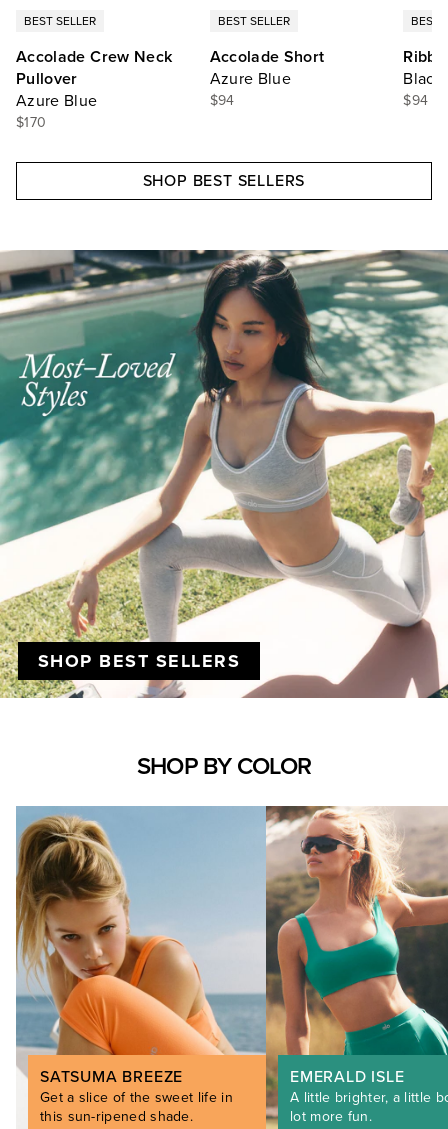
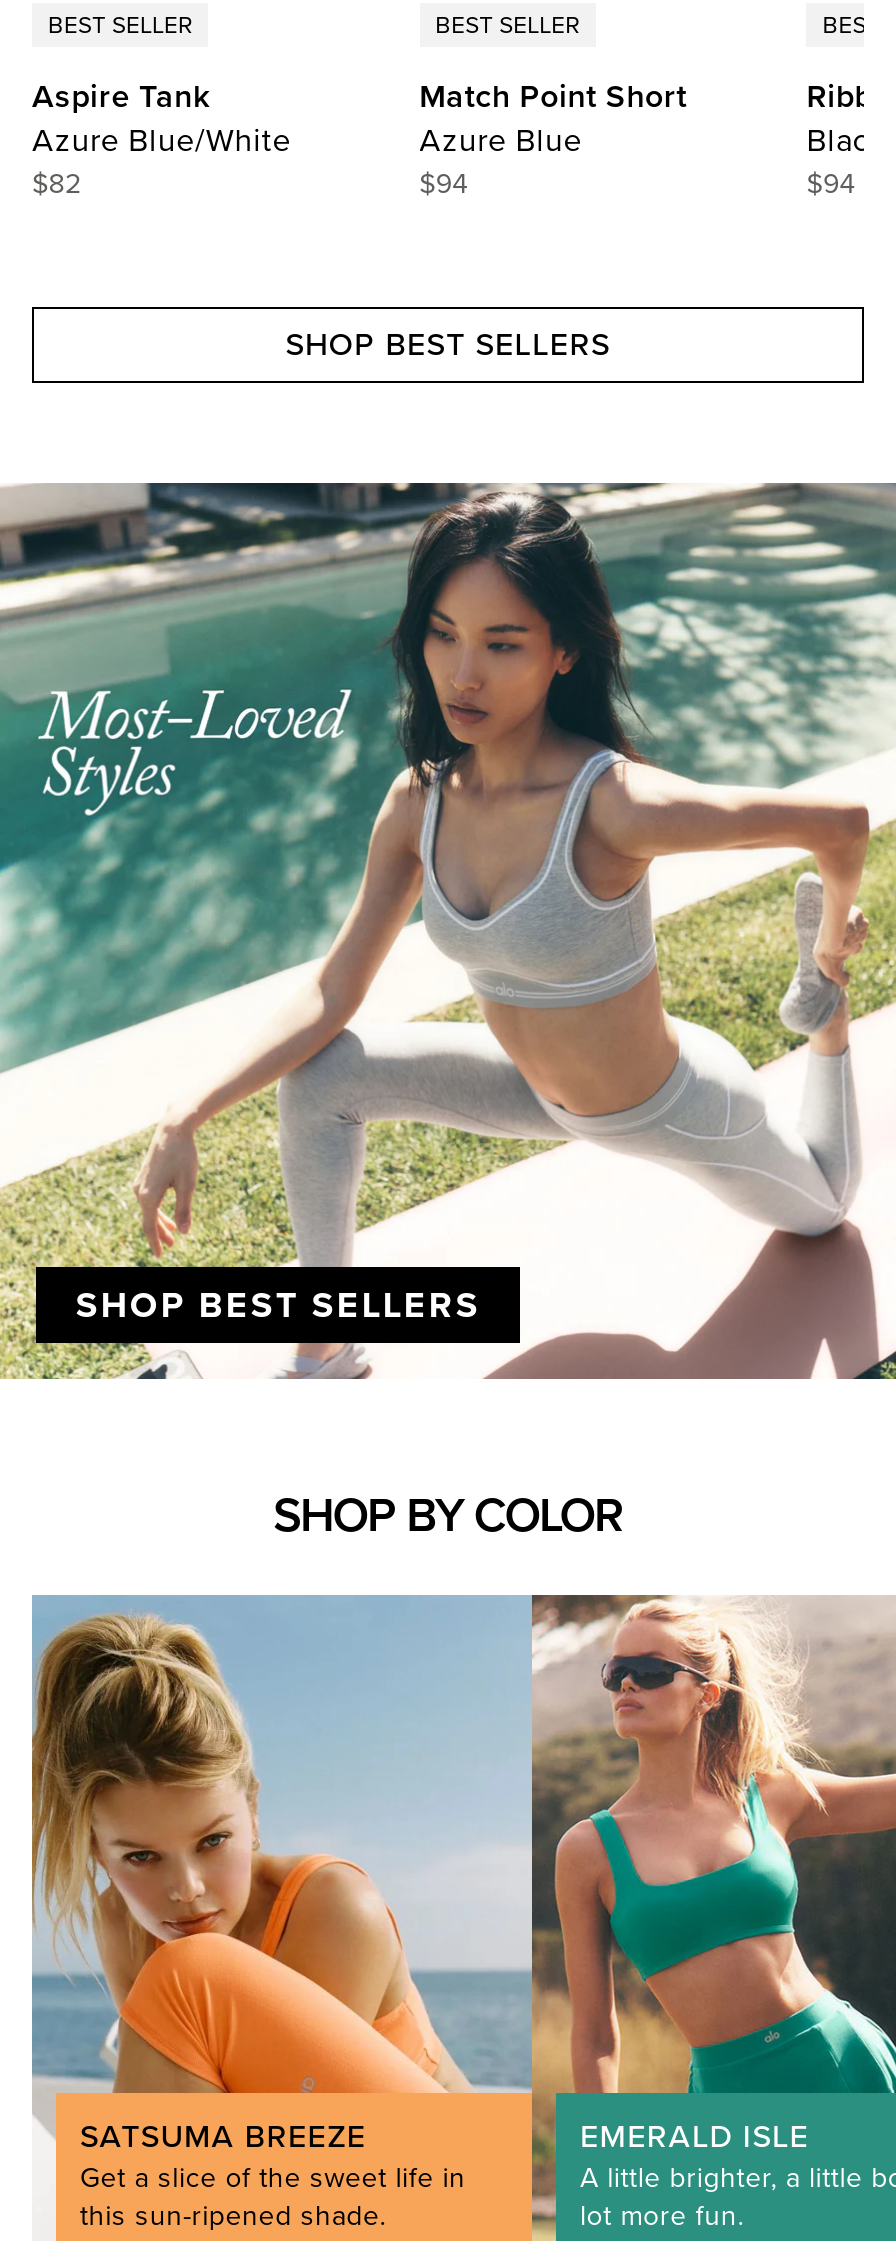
- Accolade Crew Neck
- Pullover
- Azure Blue
- $170
+ Aspire Tank
+ Azure Blue/White
+ $82

- Accolade Short
+ Match Point Short
